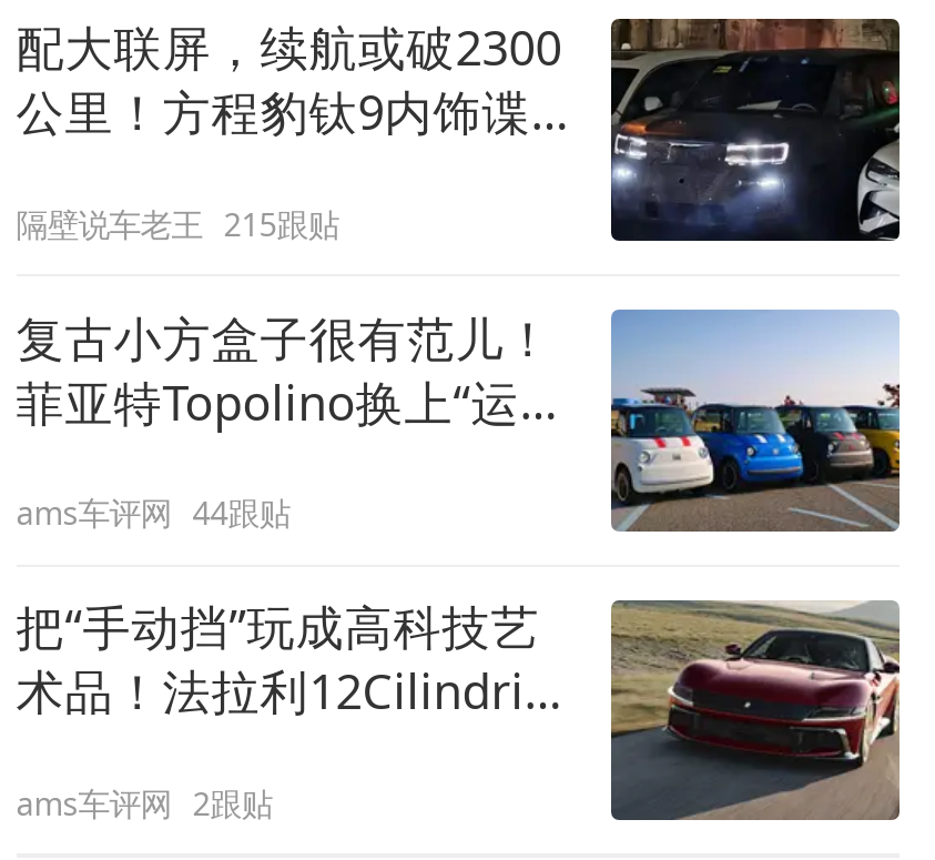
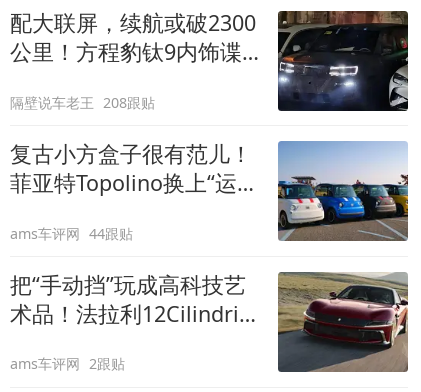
- 隔壁说车老王 215跟贴
+ 隔壁说车老王 208跟贴
